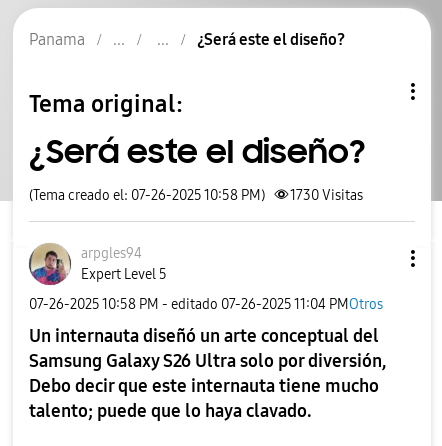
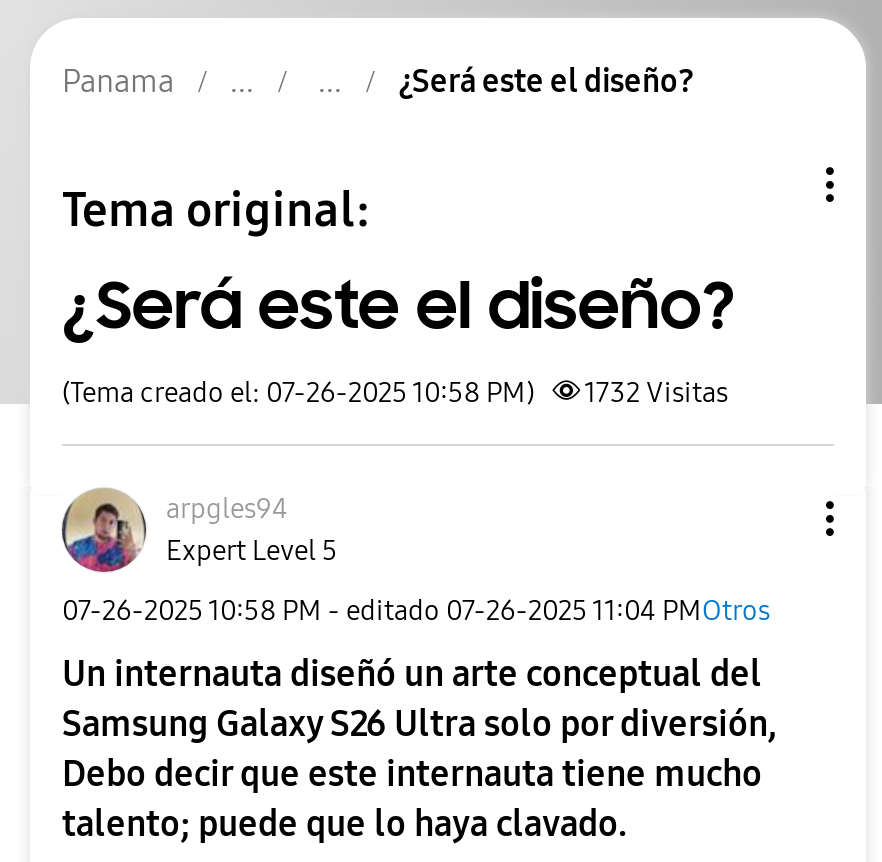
- (Tema creado el: 07-26-2025 10:58 PM) 1730 Visitas
+ (Tema creado el: 07-26-2025 10:58 PM) 1732 Visitas
